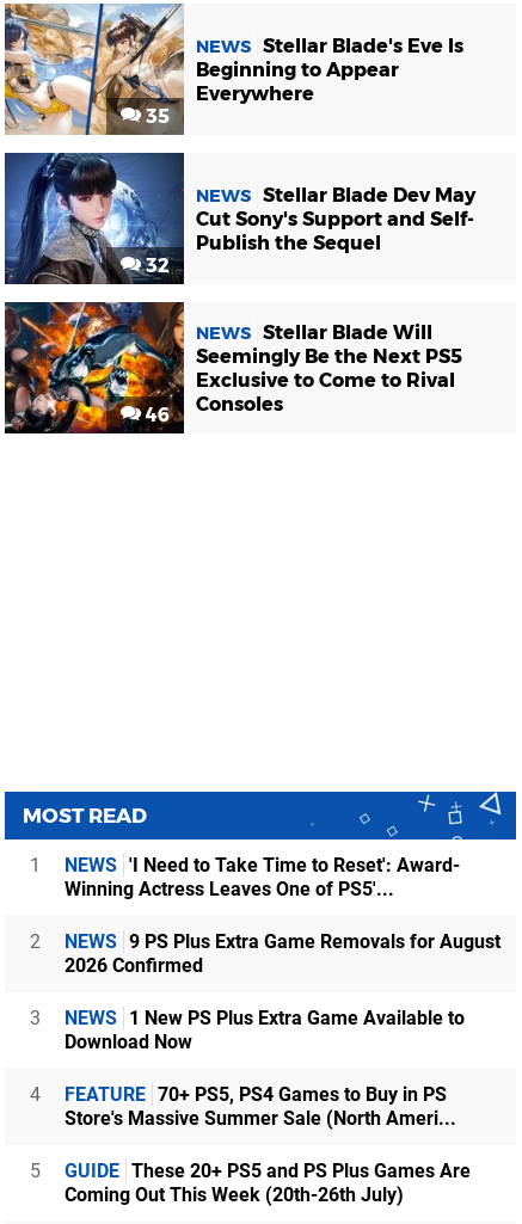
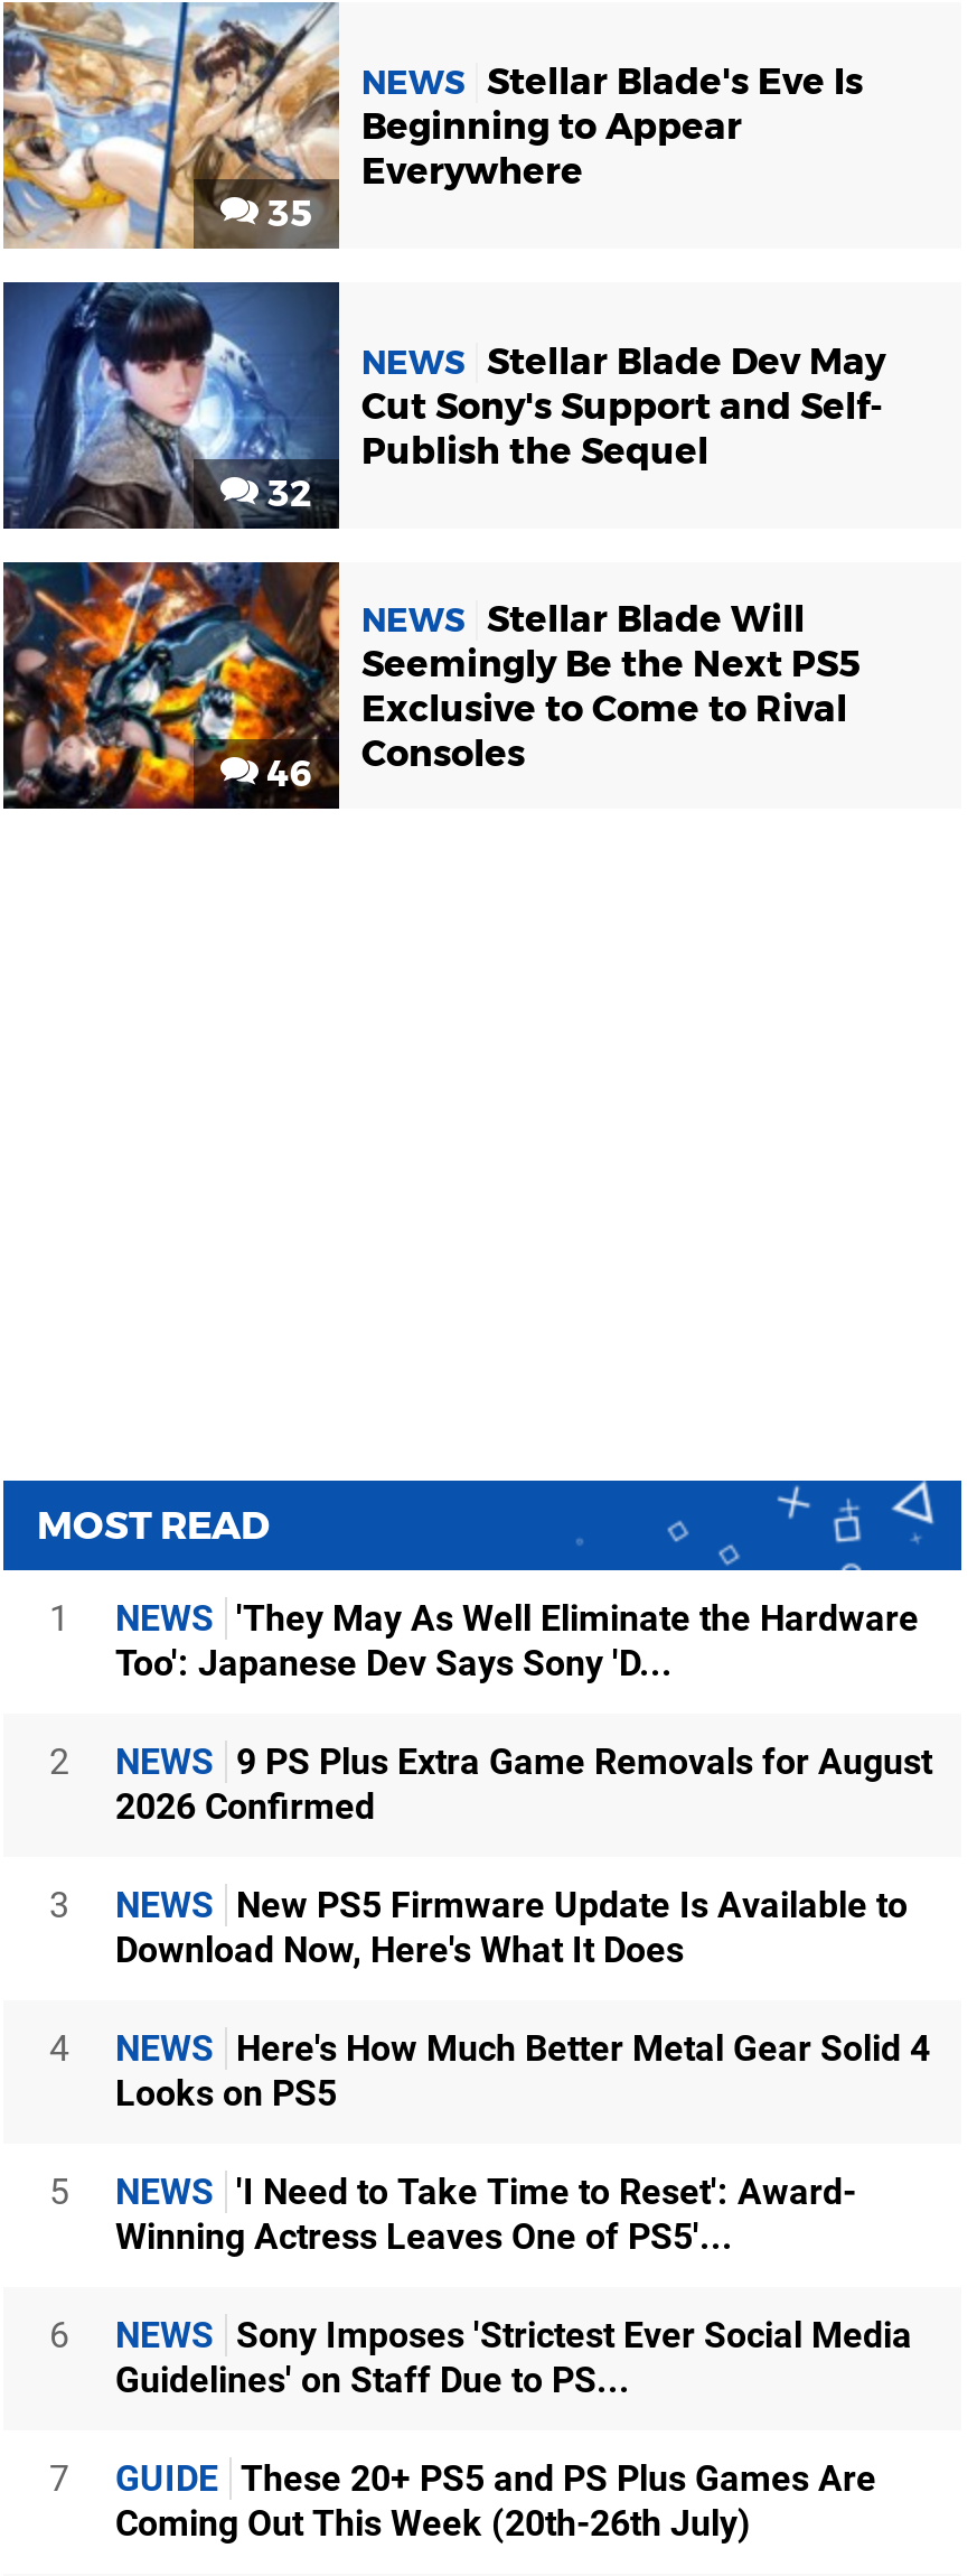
moved down: NEWS 'I Need to Take Time to Reset': Award- | Winning Actress Leaves One of PS5'...

+ NEWS 'They May As Well Eliminate the Hardware
+ Too': Japanese Dev Says Sony 'D...

- NEWS 1 New PS Plus Extra Game Available to
- Download Now
+ NEWS New PS5 Firmware Update Is Available to
+ Download Now, Here's What It Does

- FEATURE 70+ PS5, PS4 Games to Buy in PS
- Store's Massive Summer Sale (North Ameri...
+ NEWS Here's How Much Better Metal Gear Solid 4
+ Looks on PS5

+ 6
+ NEWS Sony Imposes 'Strictest Ever Social Media
+ Guidelines' on Staff Due to PS...
+ 7
